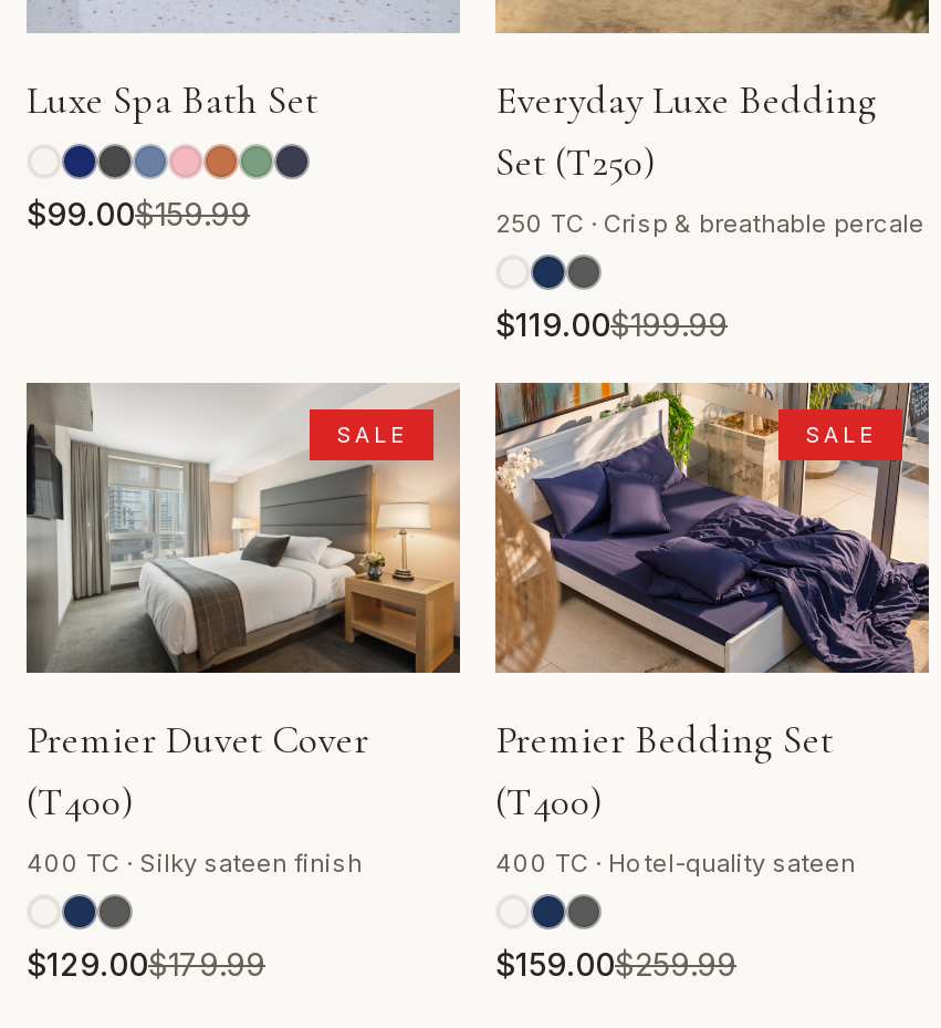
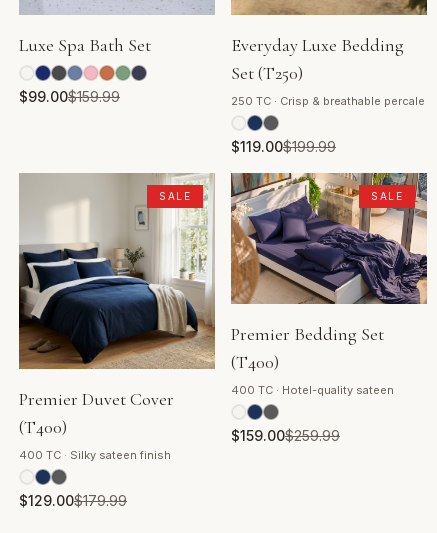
- [image]
+ [image]
